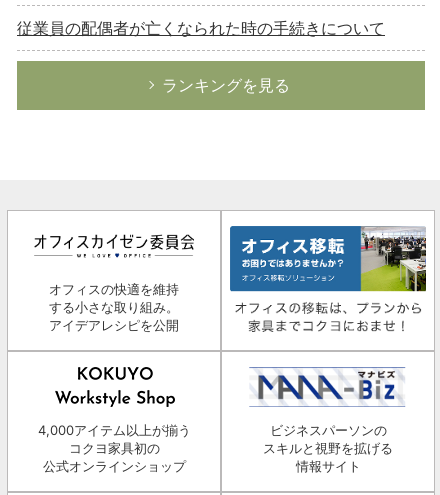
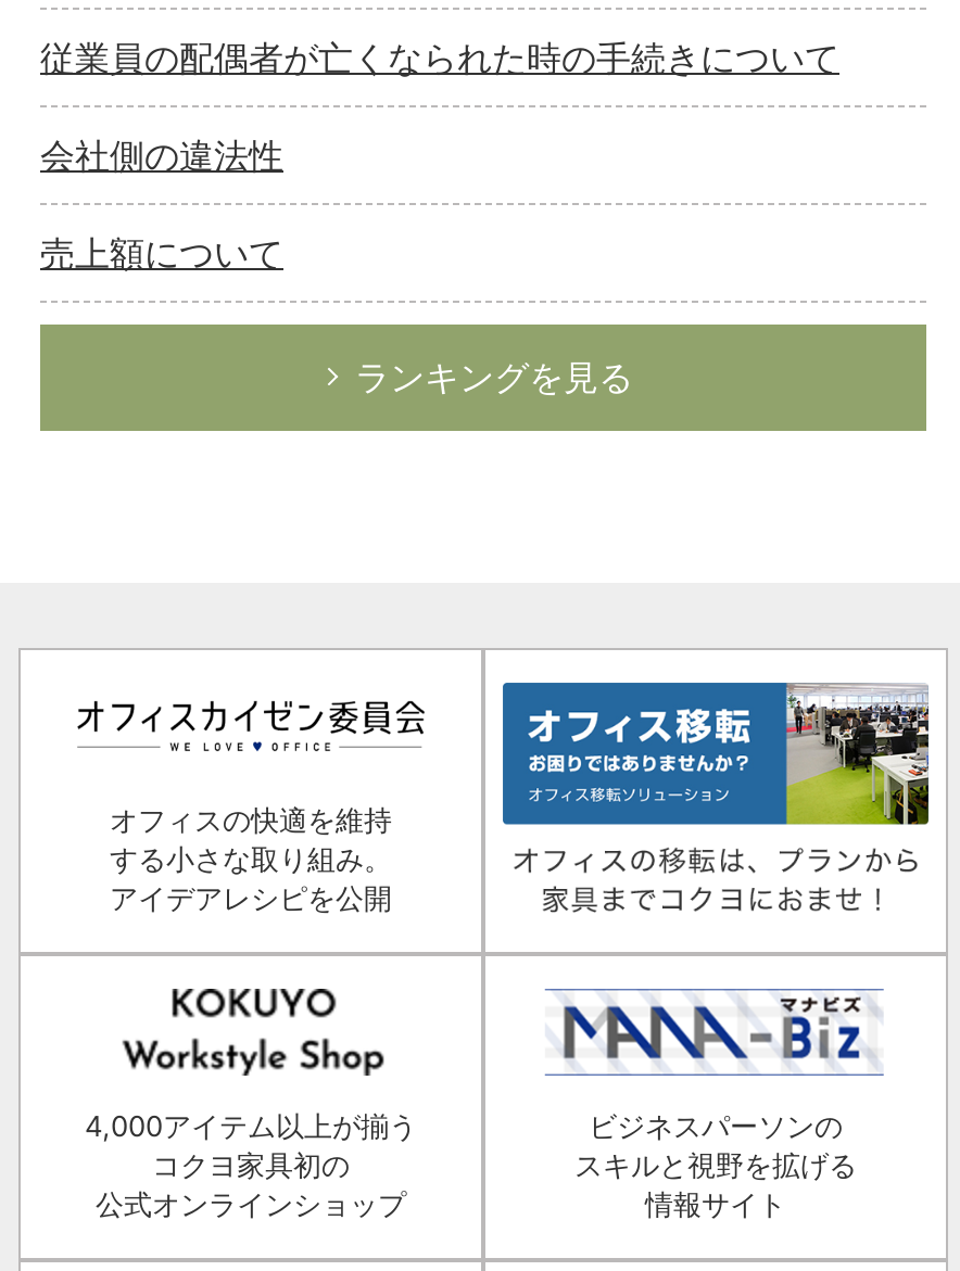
+ 会社側の違法性
+ 売上額について
